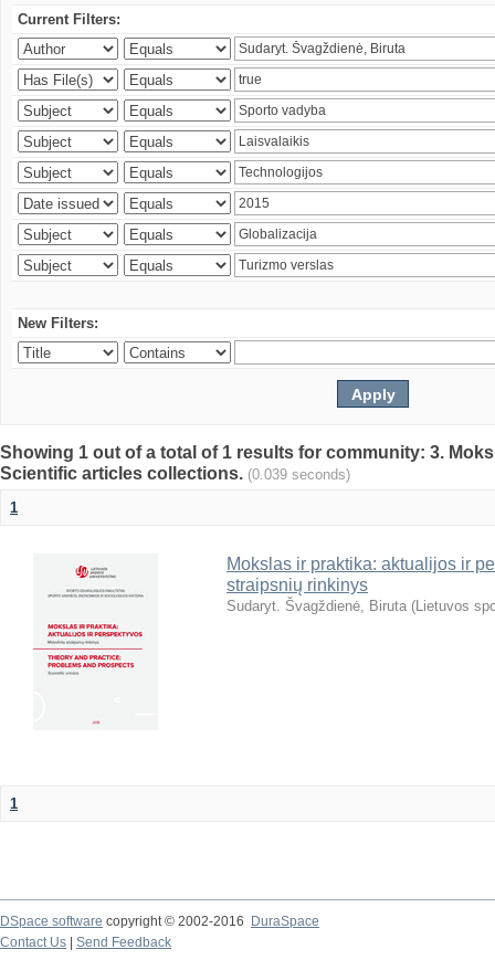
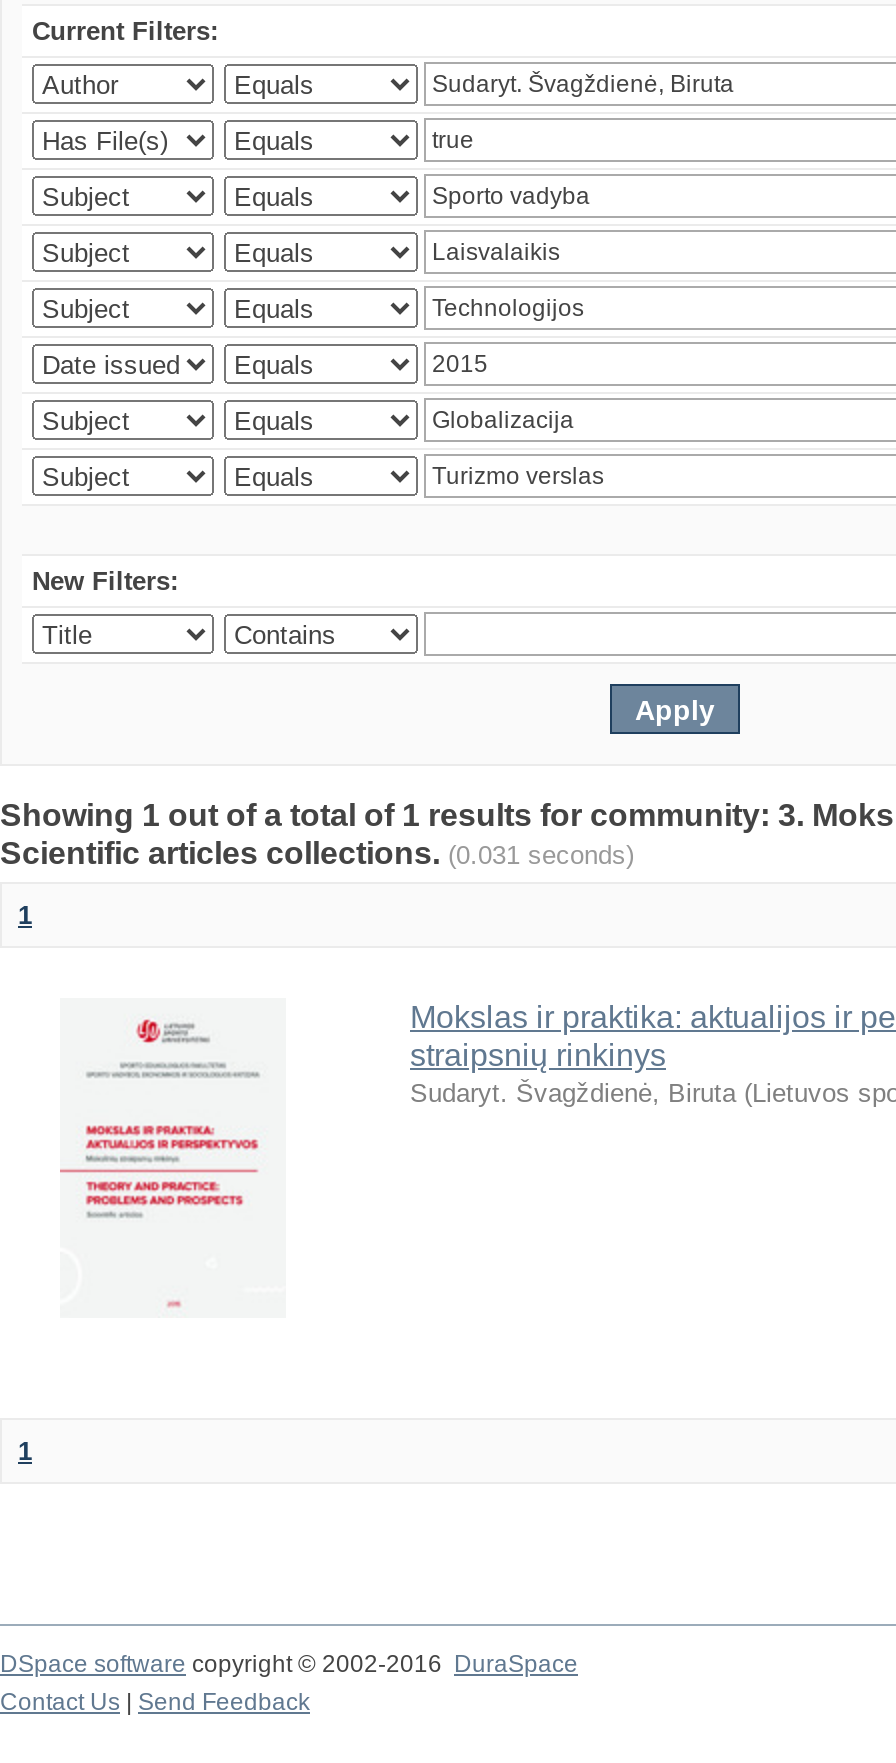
- Scientific articles collections. (0.039 seconds)
+ Scientific articles collections. (0.031 seconds)
